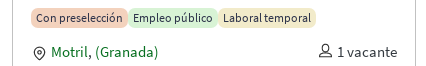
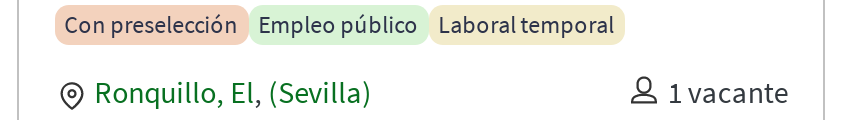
- Motril, (Granada)
+ Ronquillo, El, (Sevilla)
